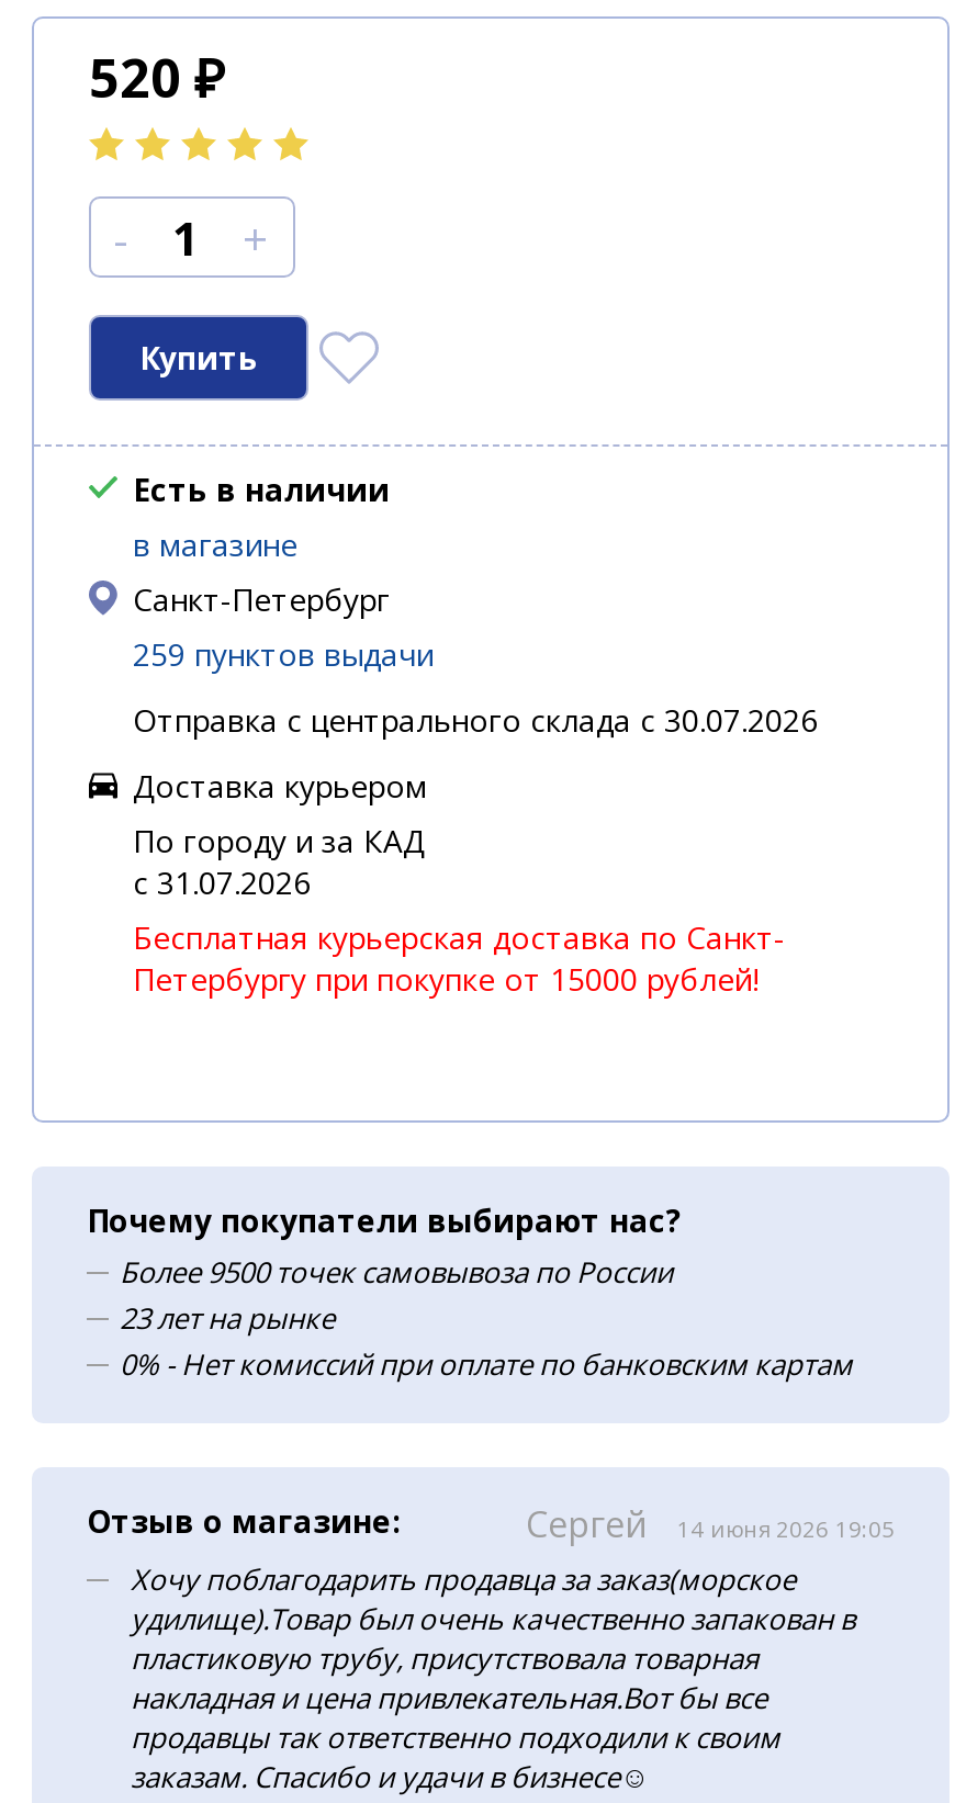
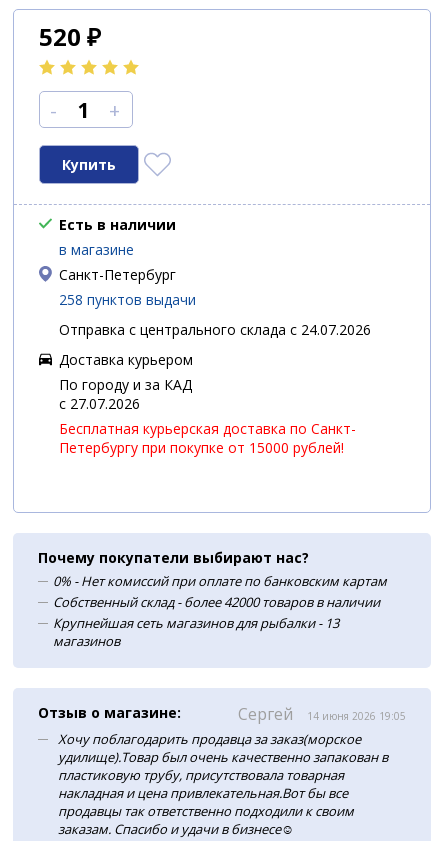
- 259 пунктов выдачи
+ 258 пунктов выдачи

- Отправка с центрального склада с 30.07.2026
+ Отправка с центрального склада с 24.07.2026

- c 31.07.2026
+ c 27.07.2026

- Более 9500 точек самовывоза по России
- 23 лет на рынке

moved up: 0% - Нет комиссий при оплате по банковским картам

+ Собственный склад - более 42000 товаров в наличии
+ Крупнейшая сеть магазинов для рыбалки - 13
+ магазинов
